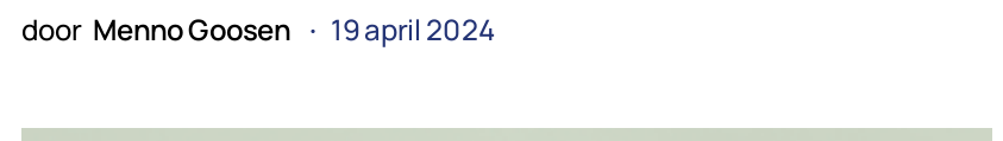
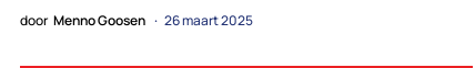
- door Menno Goosen 19 april 2024
+ door Menno Goosen 26 maart 2025
